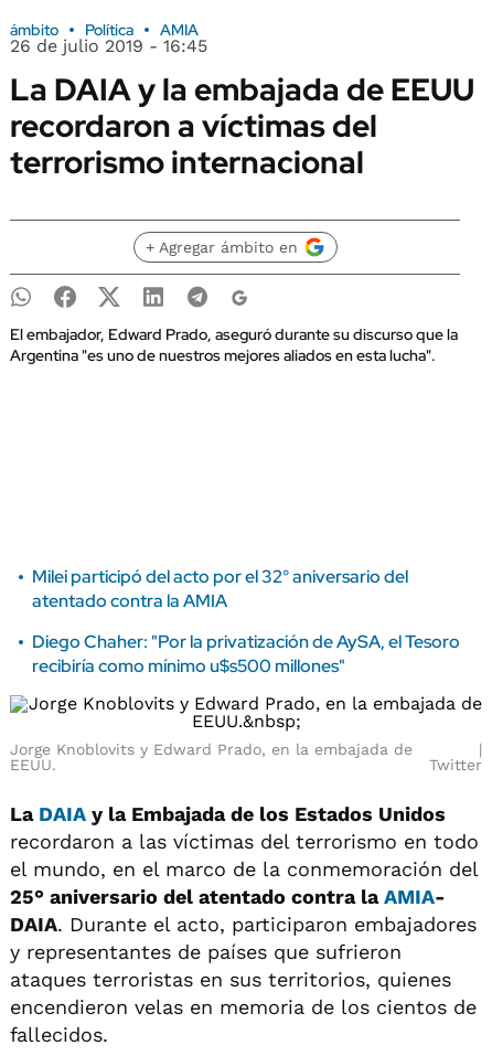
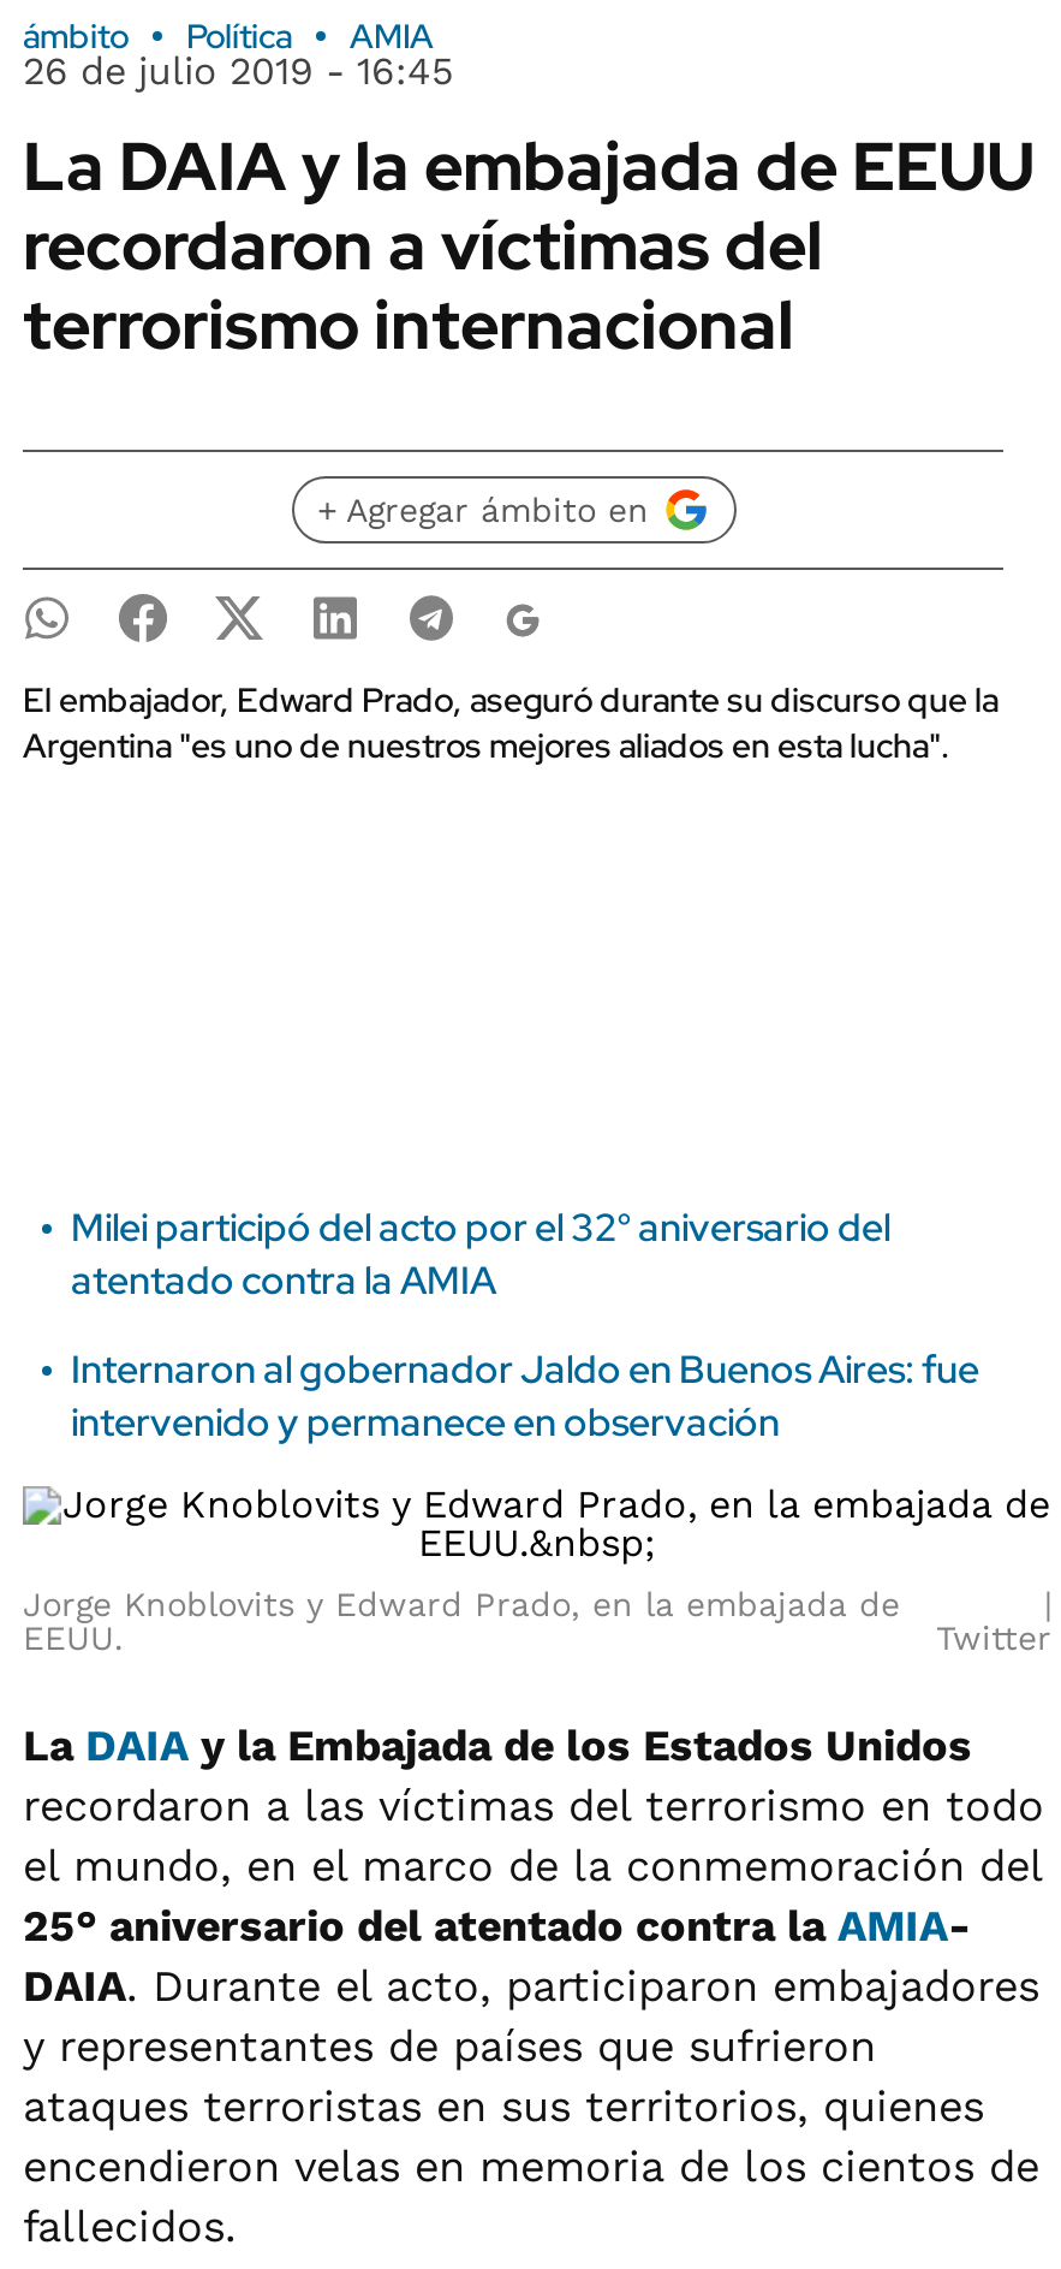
- Diego Chaher: "Por la privatización de AySA, el Tesoro
- recibiría como mínimo u$s500 millones"
+ Internaron al gobernador Jaldo en Buenos Aires: fue
+ intervenido y permanece en observación
